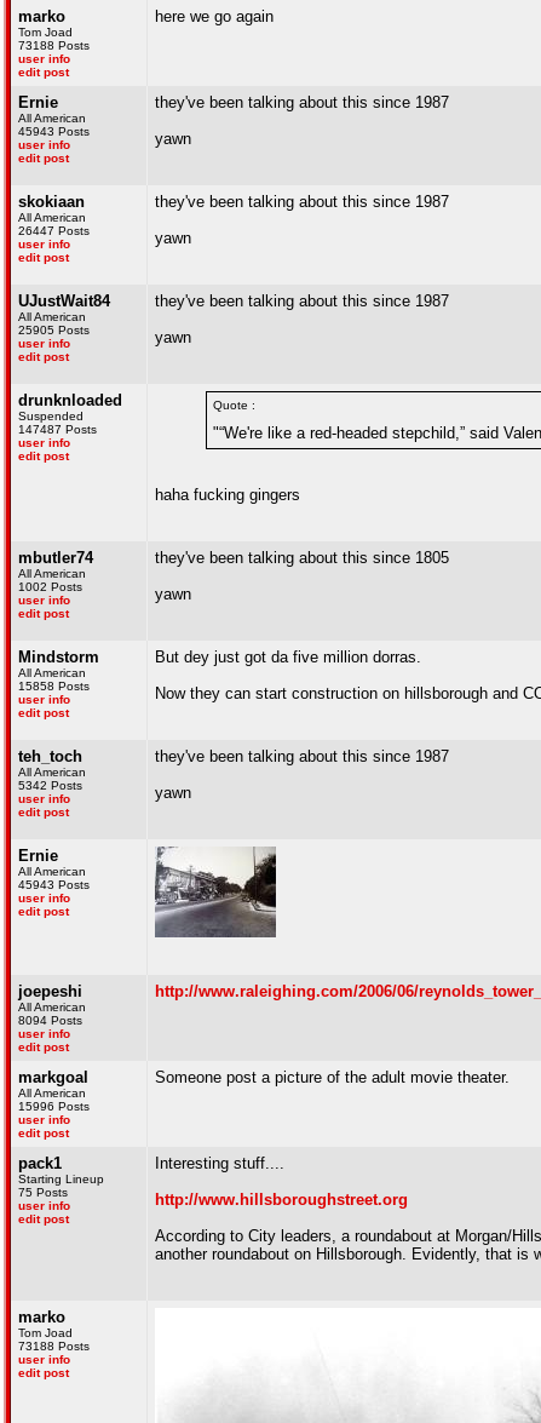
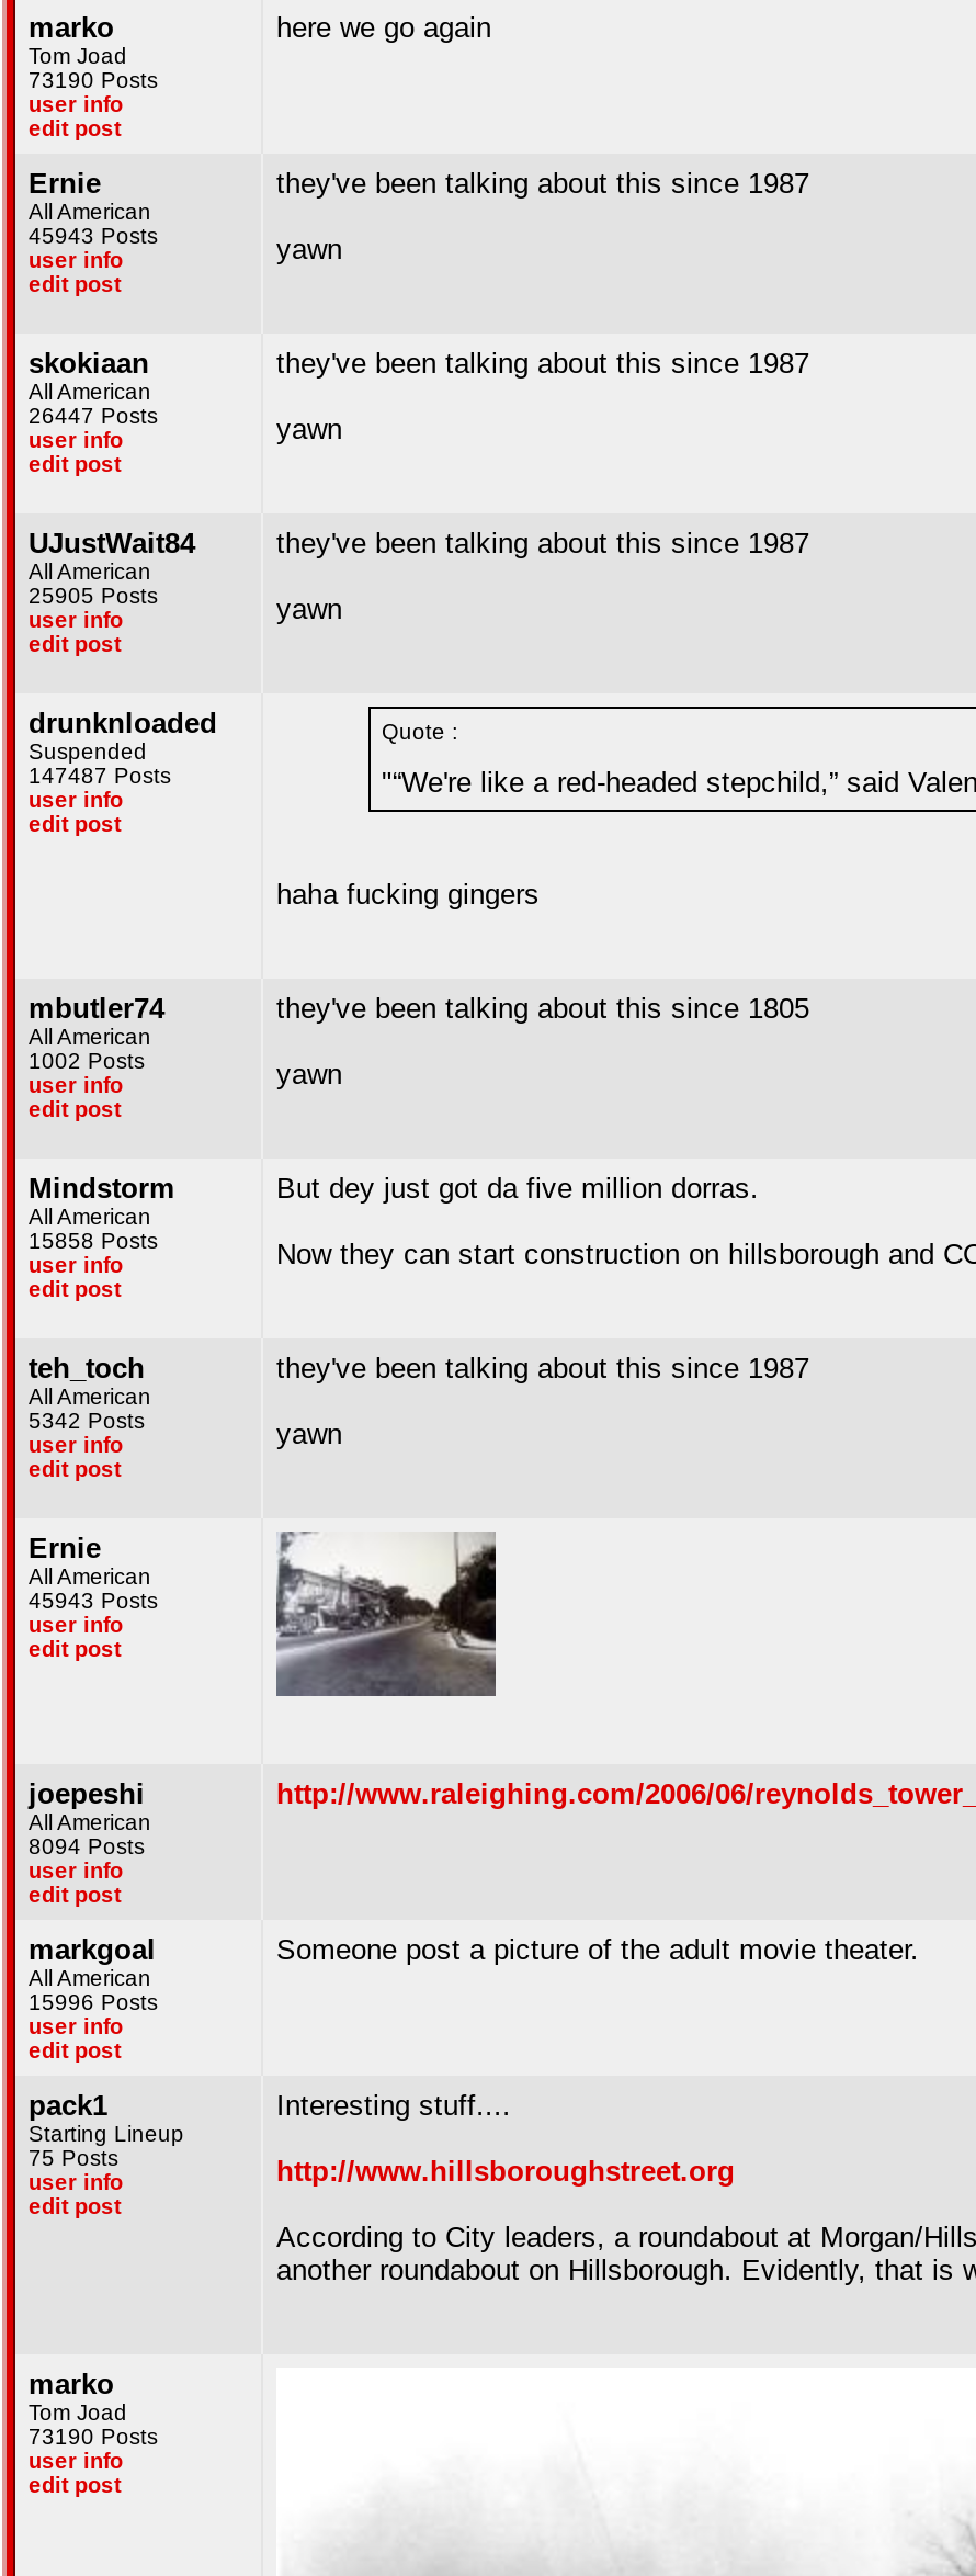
- 73188 Posts
+ 73190 Posts

- 73188 Posts
+ 73190 Posts
